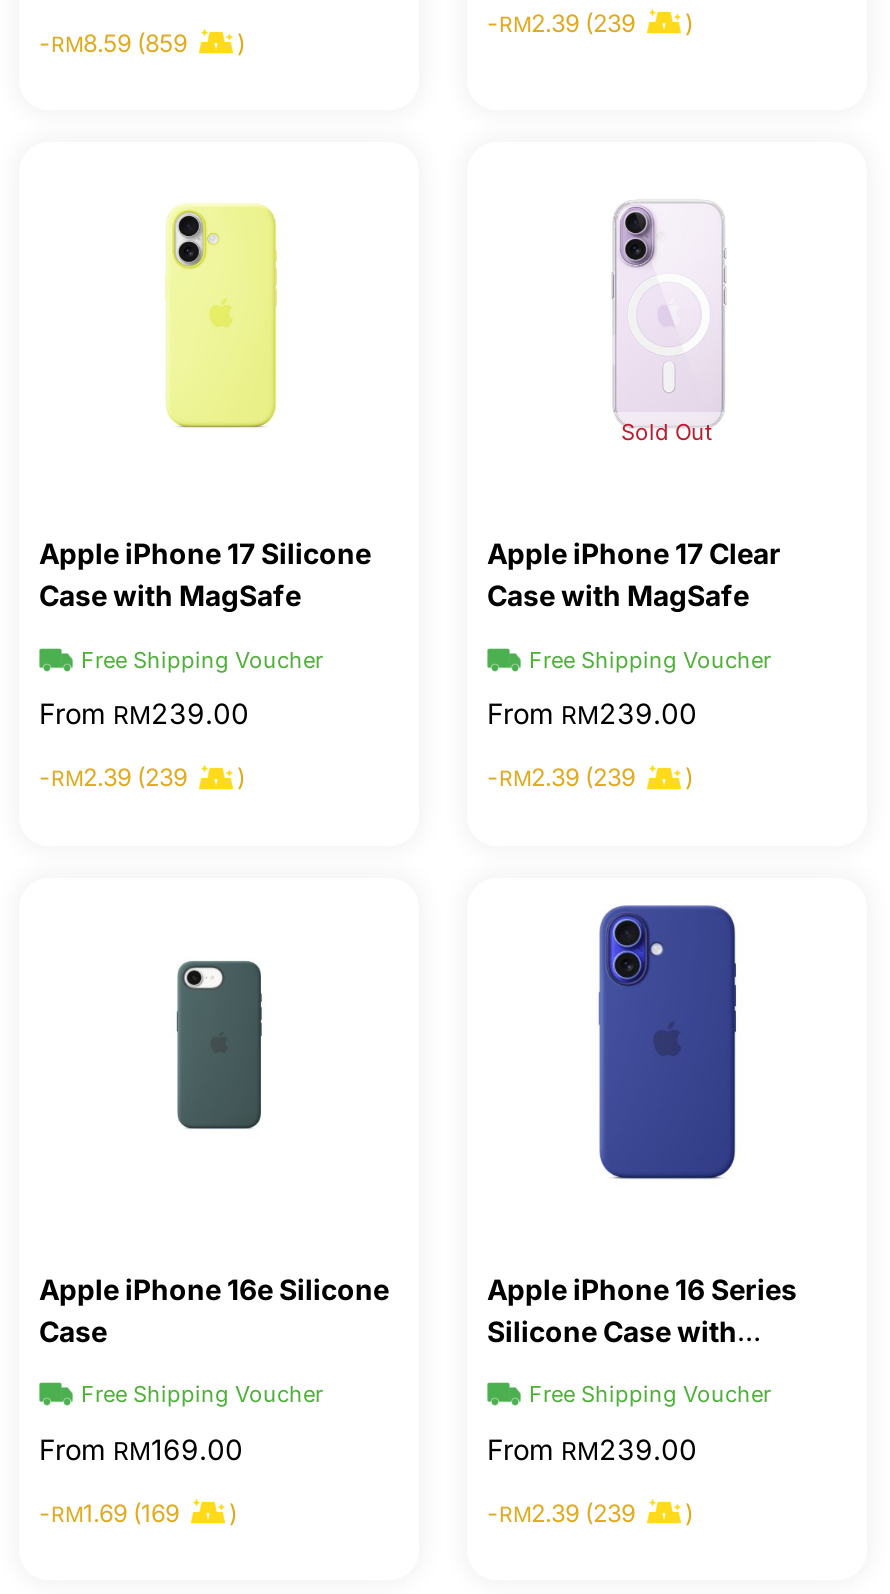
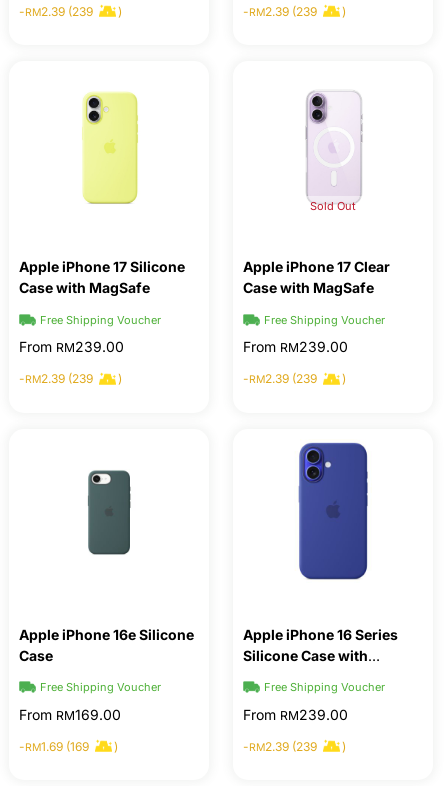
- -RM8.59 (859
+ -RM2.39 (239
